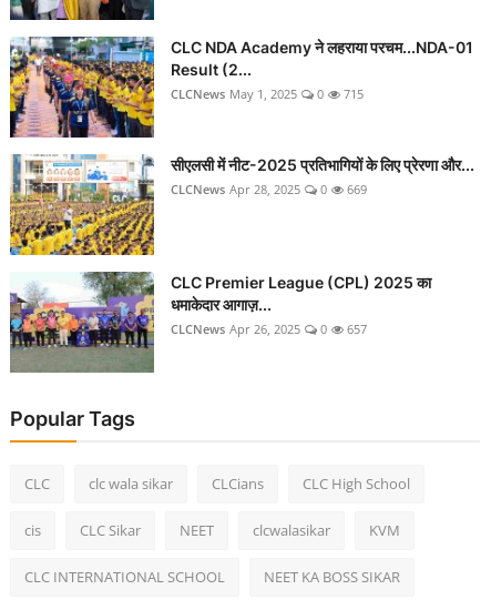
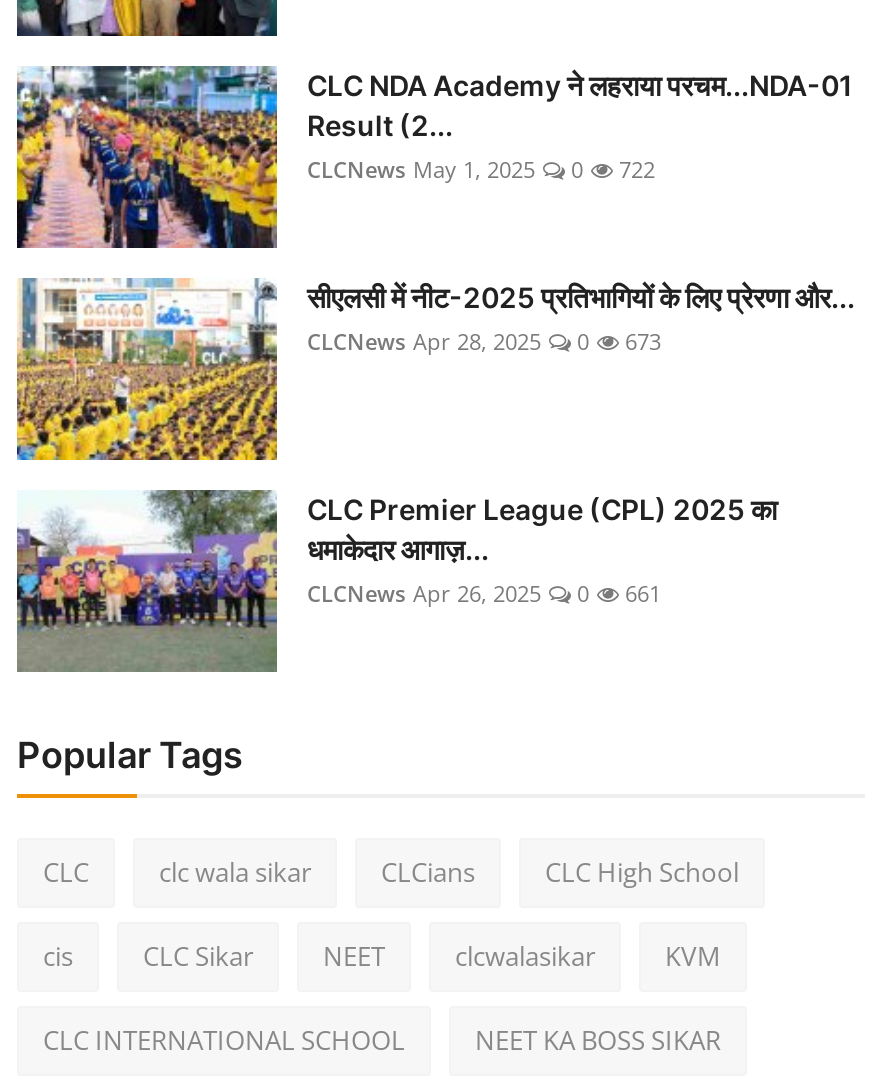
- CLCNews May 1, 2025 0 715
+ CLCNews May 1, 2025 0 722

- CLCNews Apr 28, 2025 0 669
+ CLCNews Apr 28, 2025 0 673

- CLCNews Apr 26, 2025 0 657
+ CLCNews Apr 26, 2025 0 661
